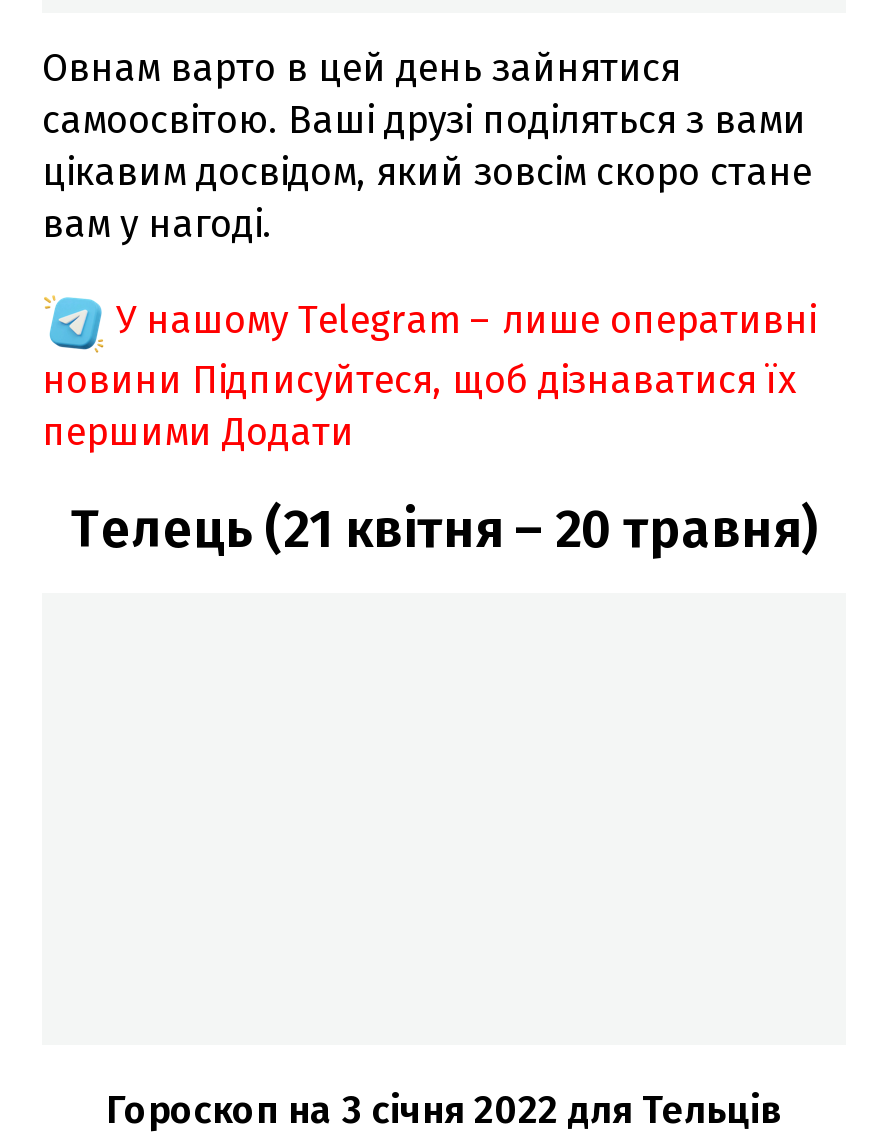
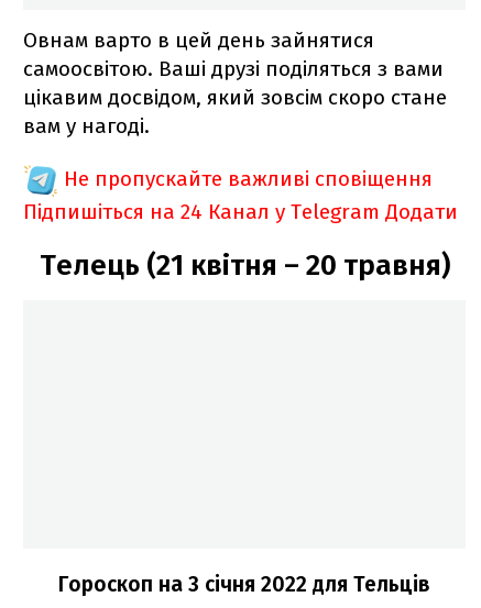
- У нашому Telegram – лише оперативні
- новини Підписуйтеся, щоб дізнаватися їх
- першими Додати
+ Не пропускайте важливі сповіщення
+ Підпишіться на 24 Канал у Telegram Додати
